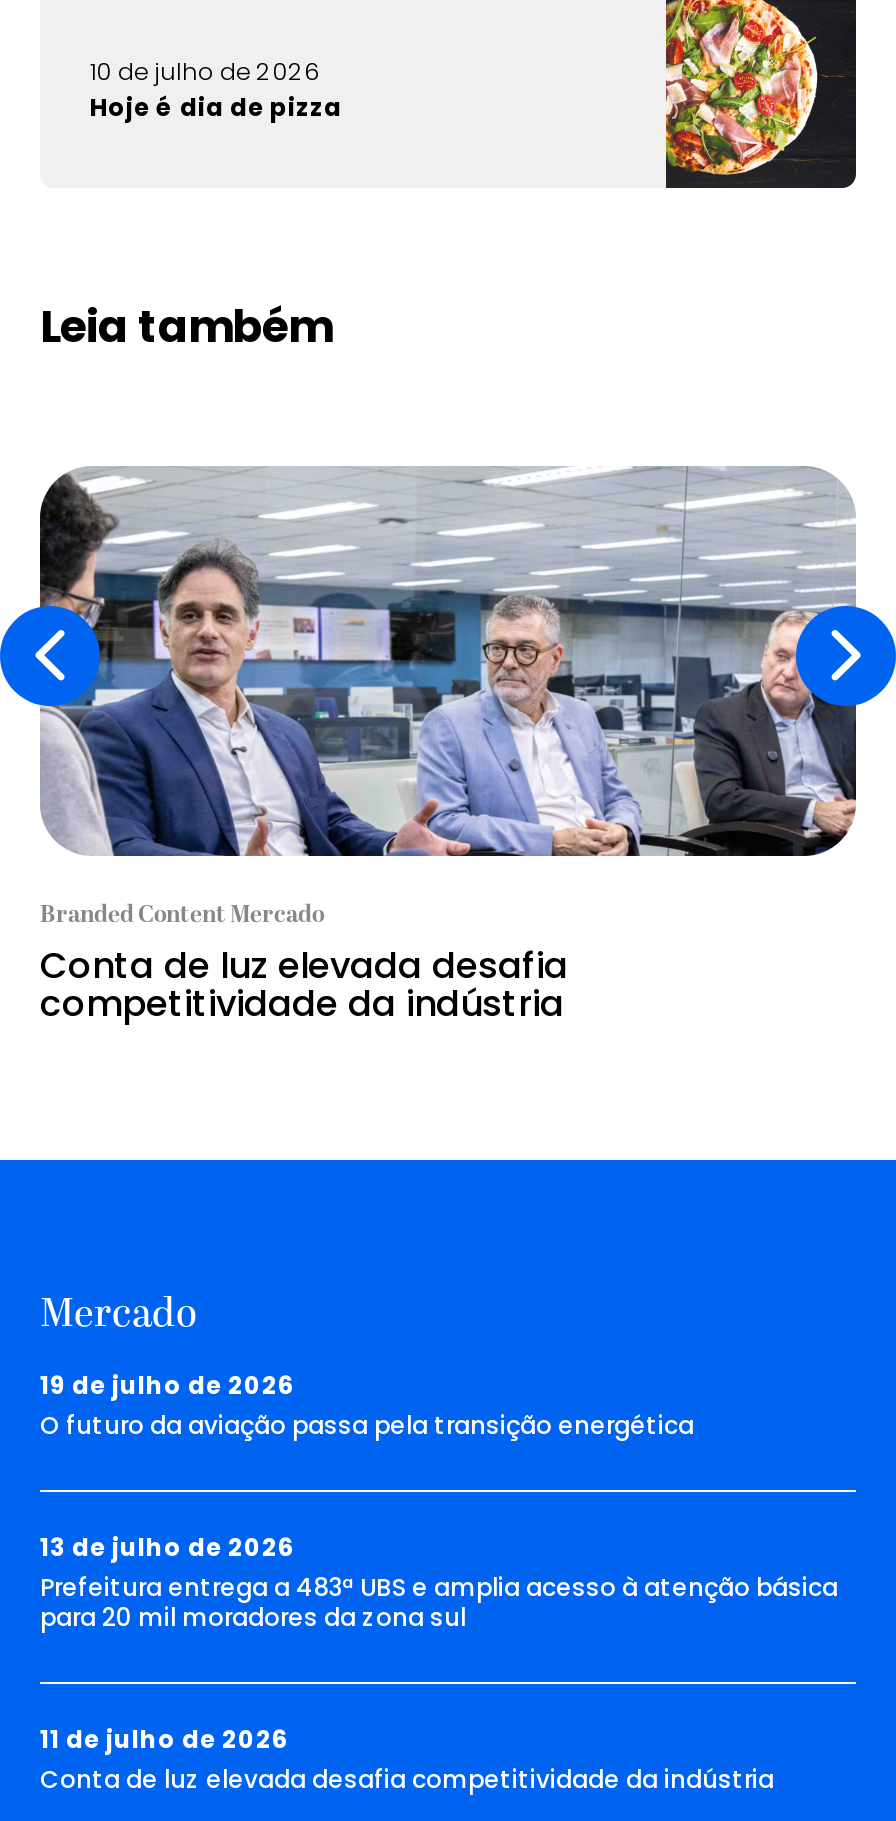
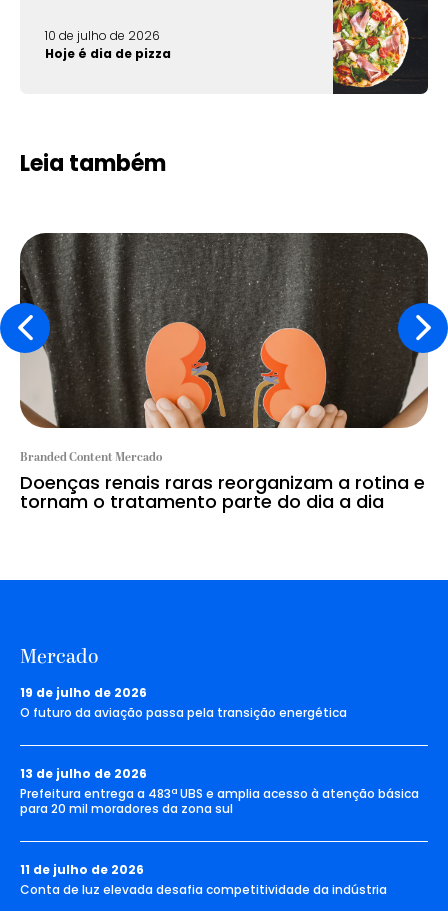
- [image]
+ [image]

- Conta de luz elevada desafia
- competitividade da indústria
+ Doenças renais raras reorganizam a rotina e
+ tornam o tratamento parte do dia a dia
